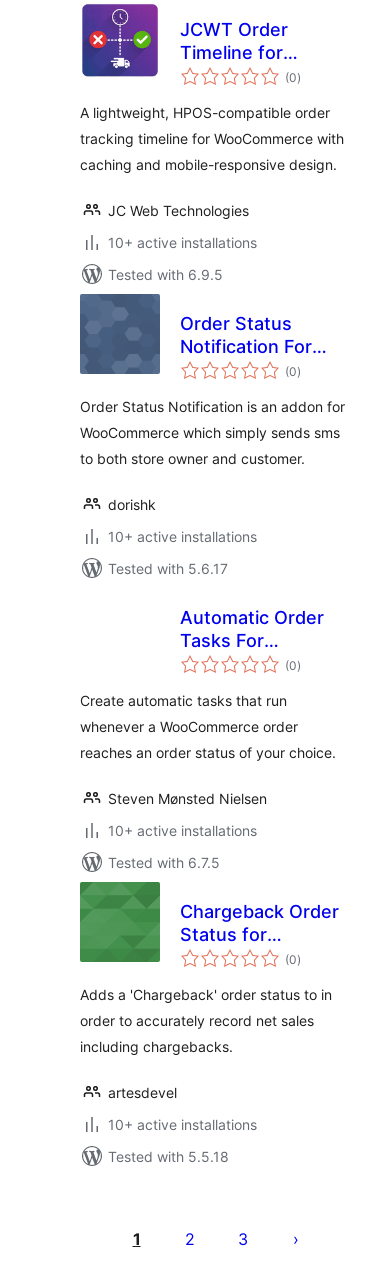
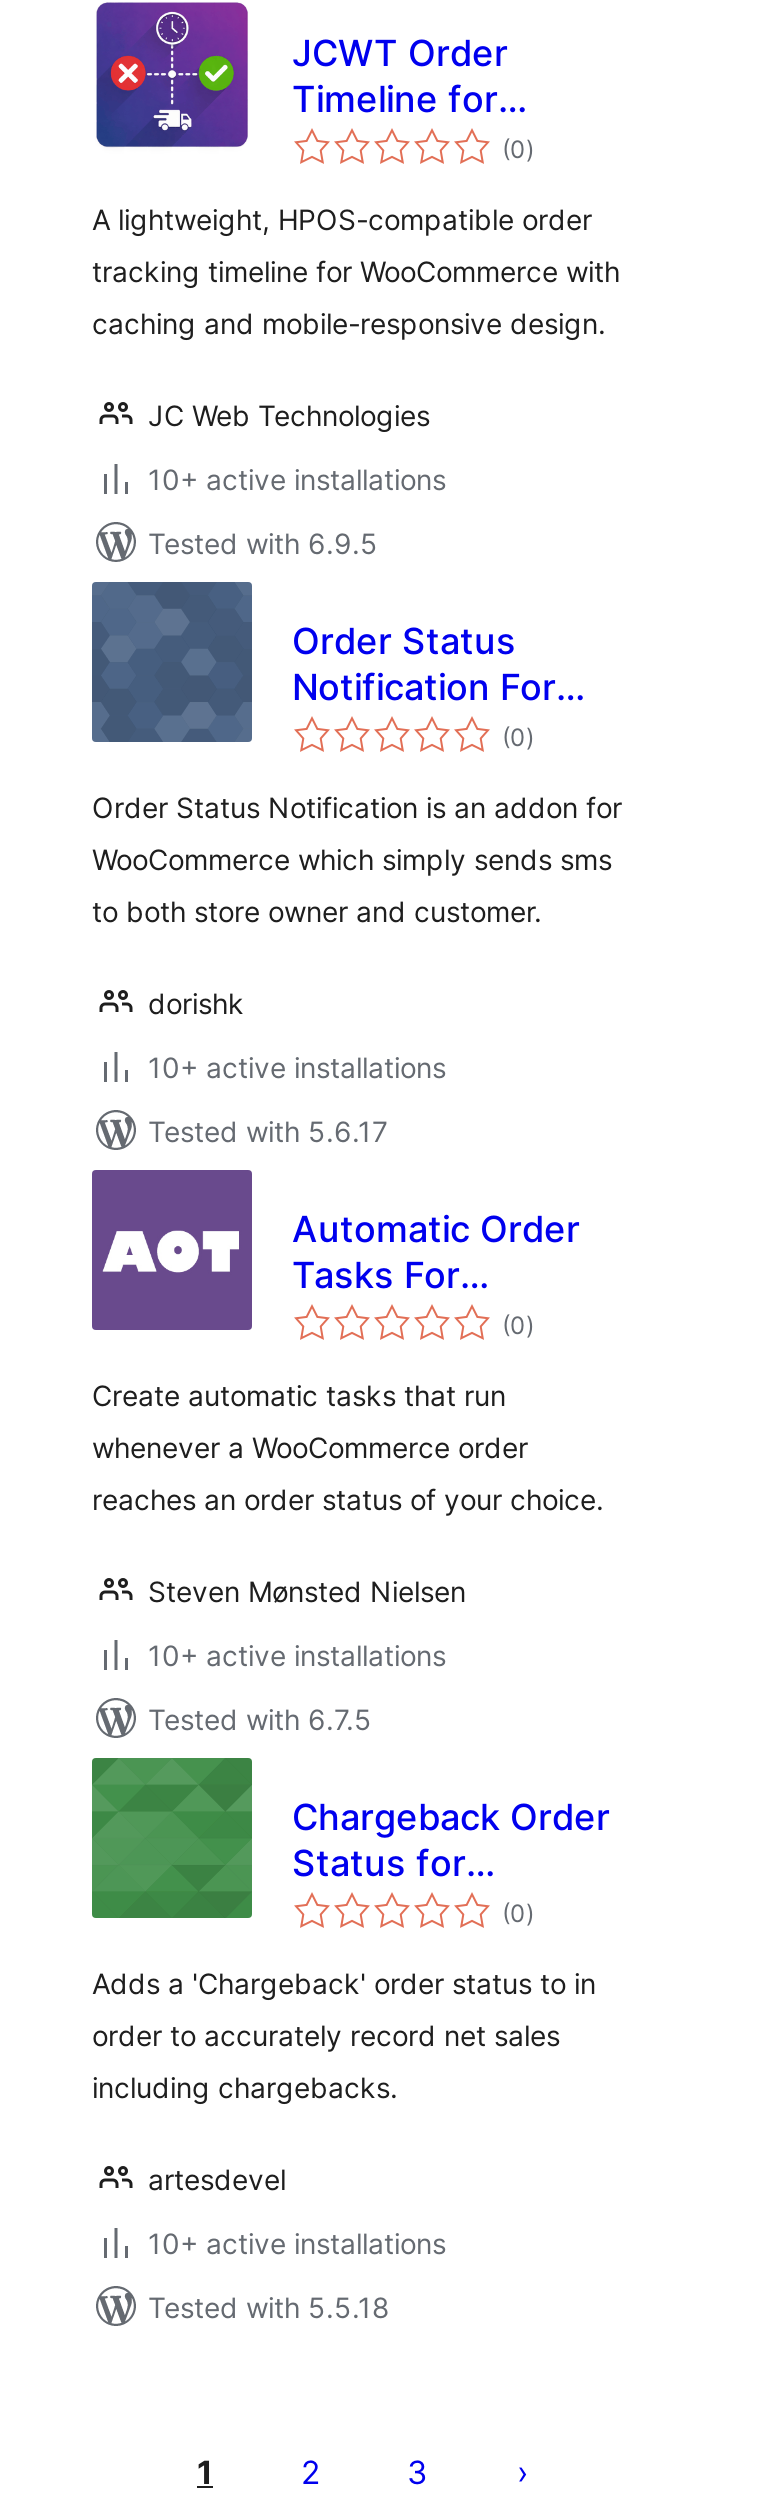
+ [image]
